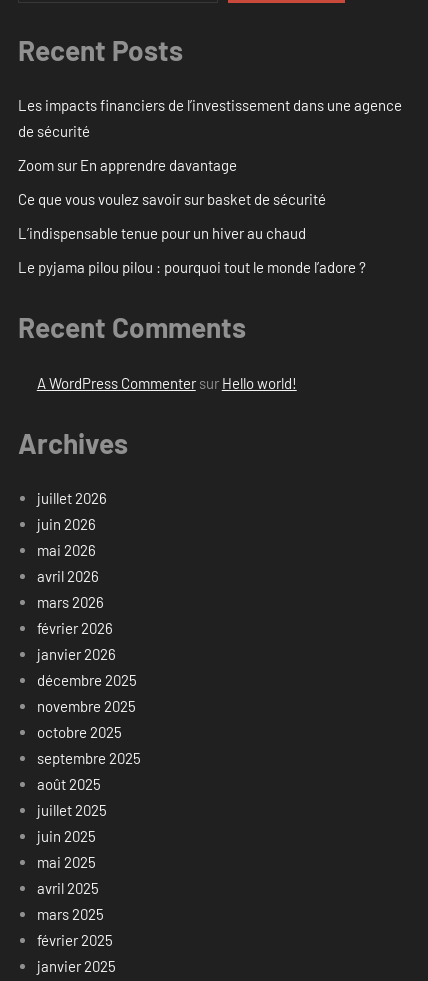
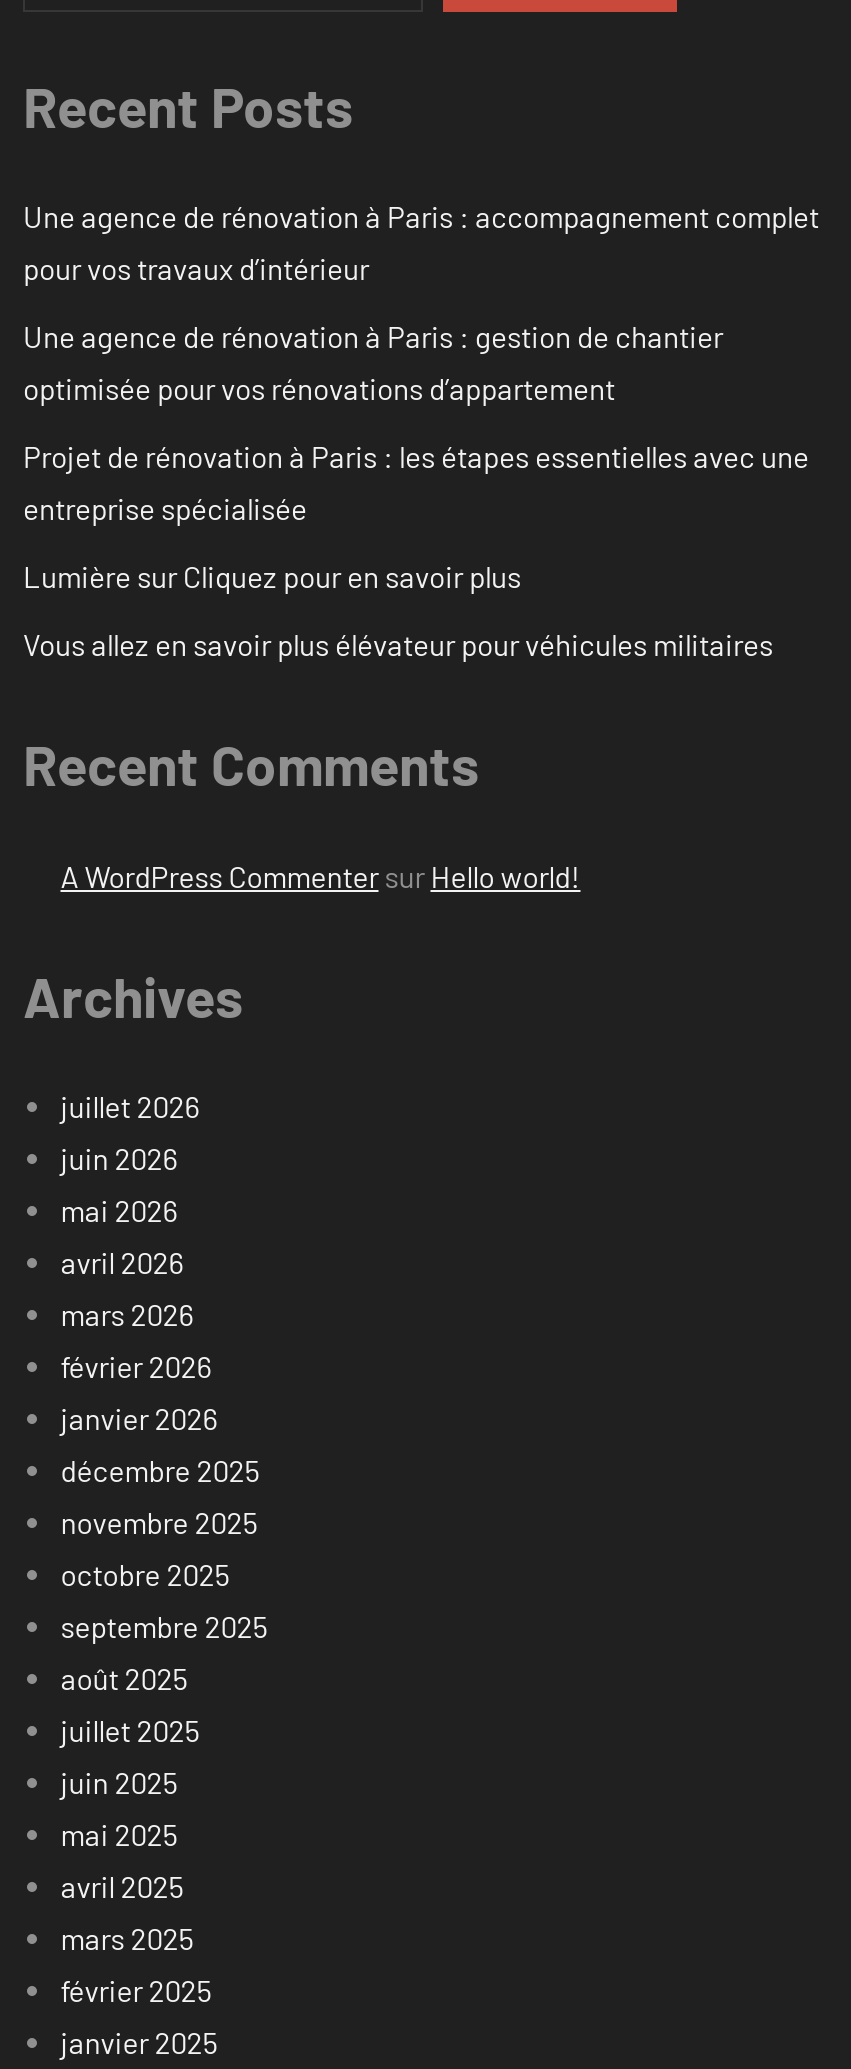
- Les impacts financiers de l’investissement dans une agence
- de sécurité
+ Une agence de rénovation à Paris : accompagnement complet
+ pour vos travaux d’intérieur

- Zoom sur En apprendre davantage
+ Une agence de rénovation à Paris : gestion de chantier
+ optimisée pour vos rénovations d’appartement

- Ce que vous voulez savoir sur basket de sécurité
+ Projet de rénovation à Paris : les étapes essentielles avec une
+ entreprise spécialisée

- L’indispensable tenue pour un hiver au chaud
+ Lumière sur Cliquez pour en savoir plus

- Le pyjama pilou pilou : pourquoi tout le monde l’adore ?
+ Vous allez en savoir plus élévateur pour véhicules militaires
